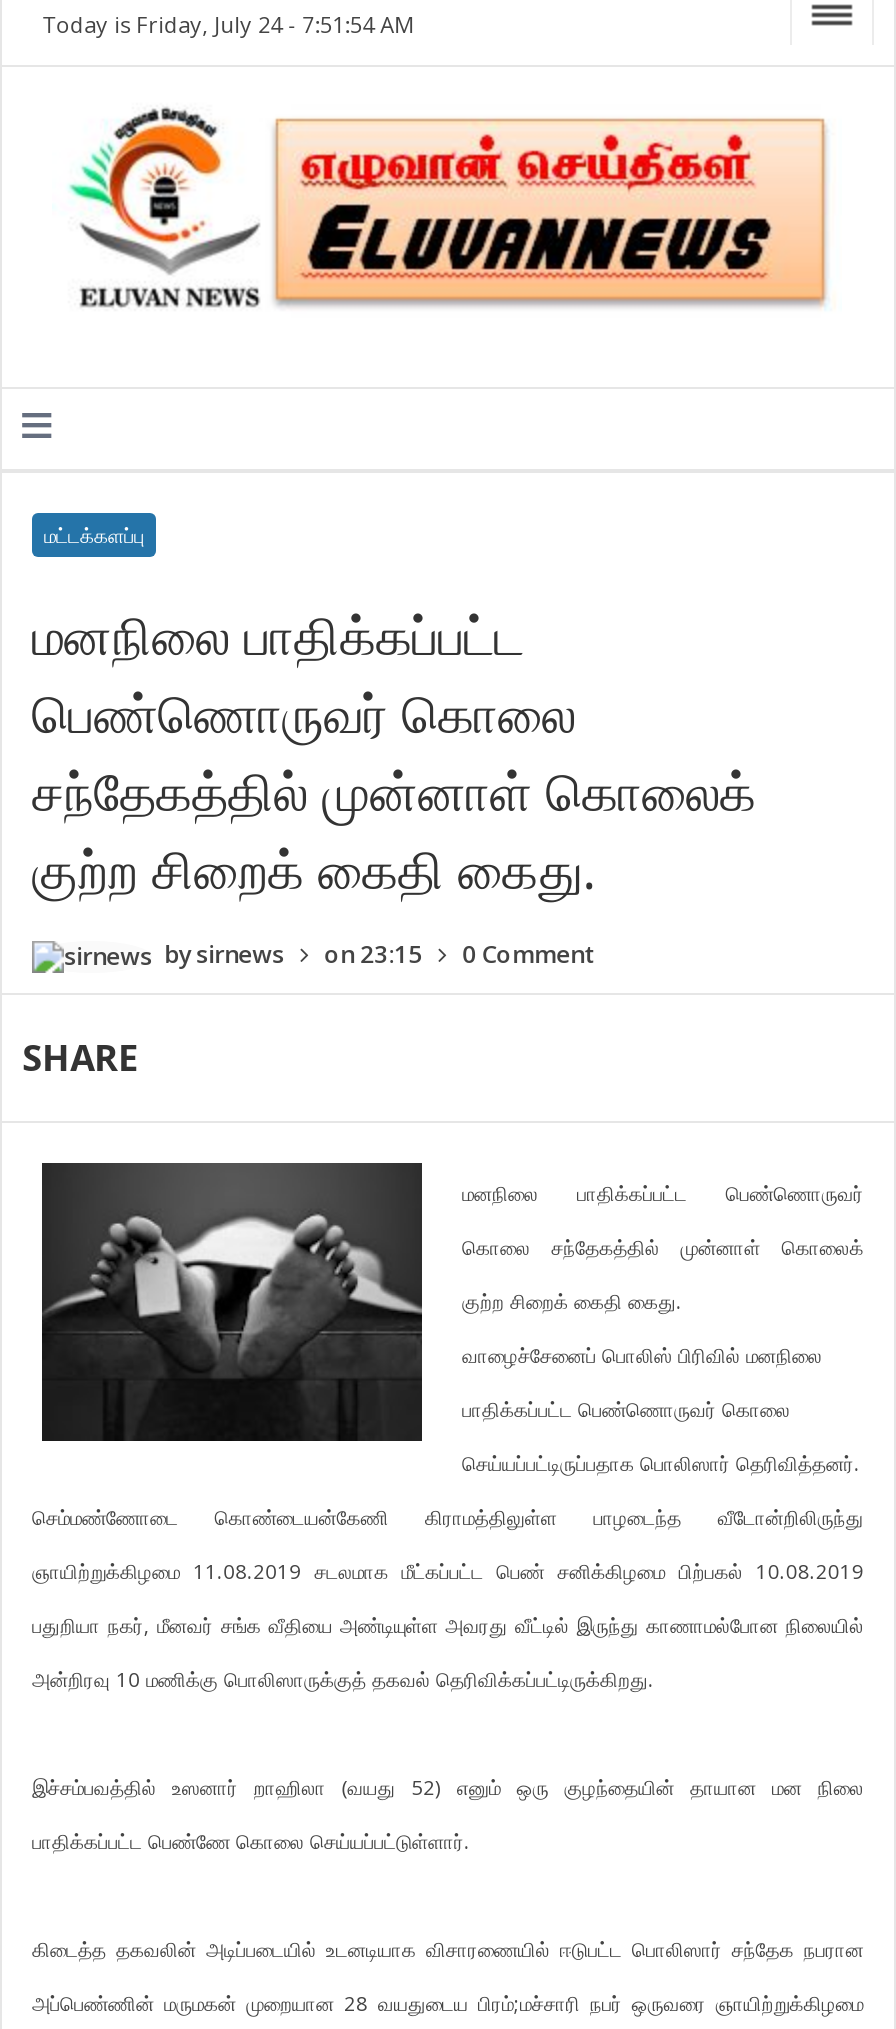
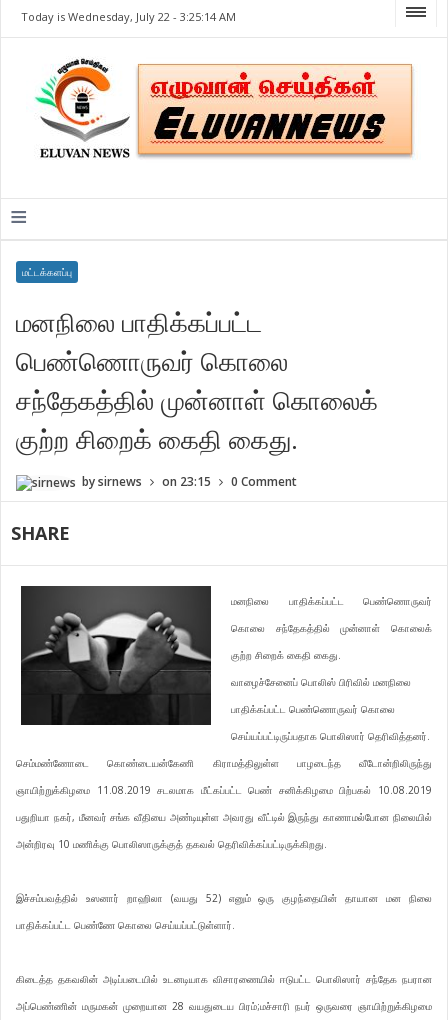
- Today is Friday, July 24 - 7:51:54 AM
+ Today is Wednesday, July 22 - 3:25:14 AM
